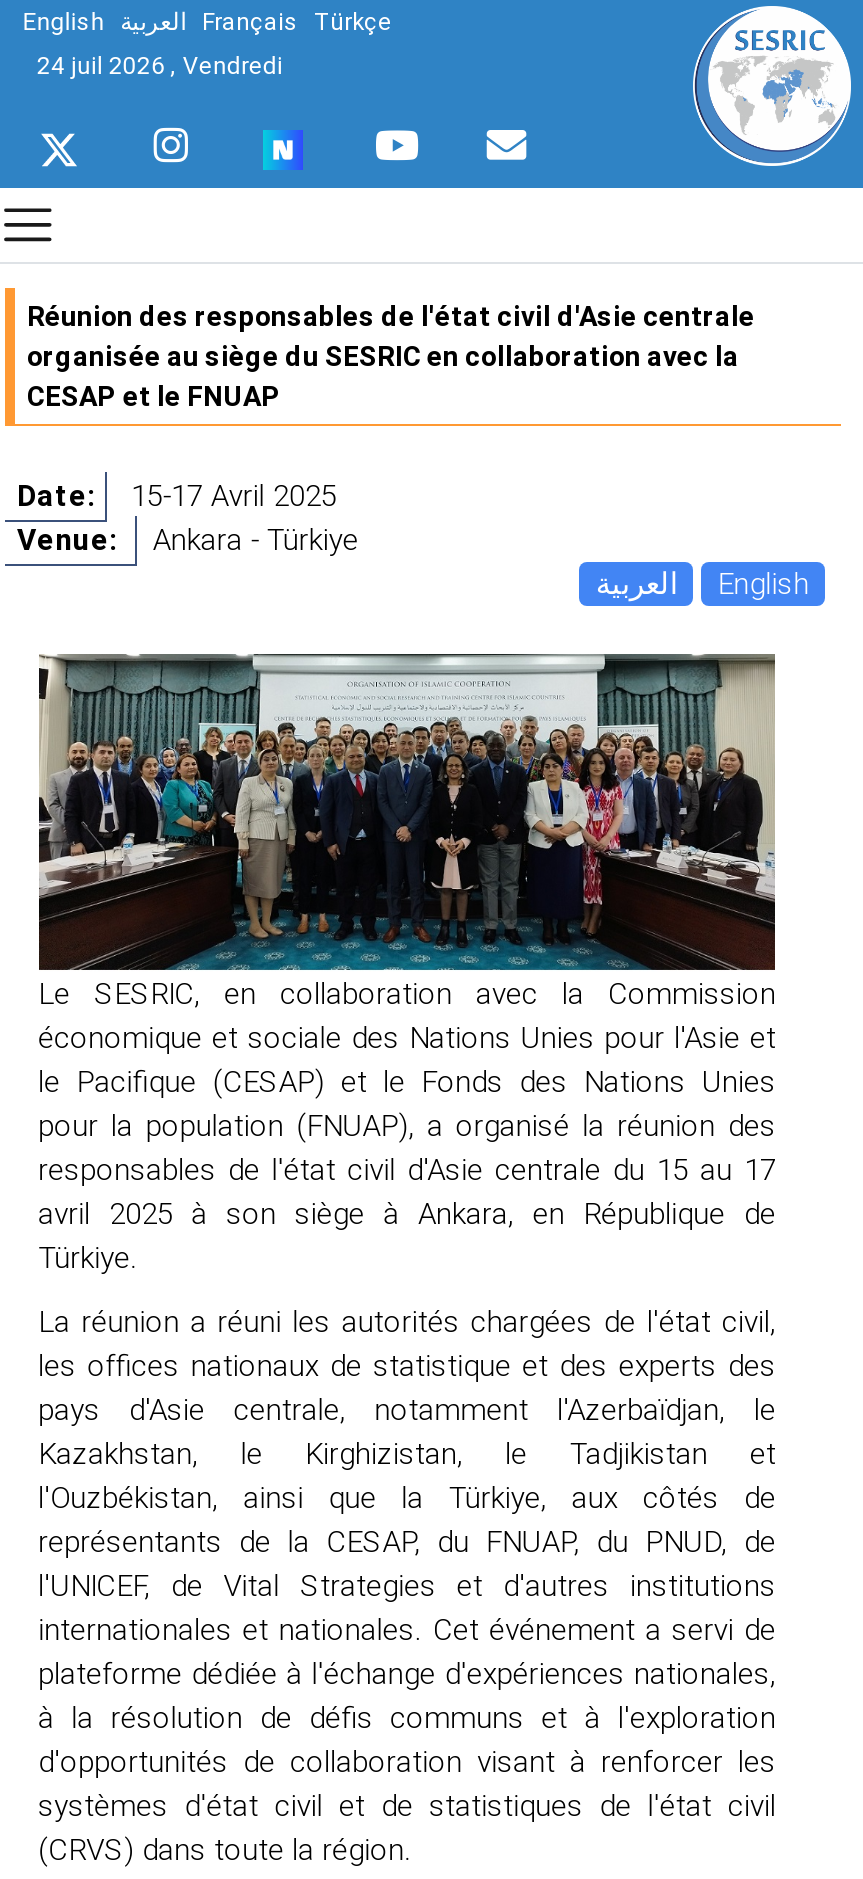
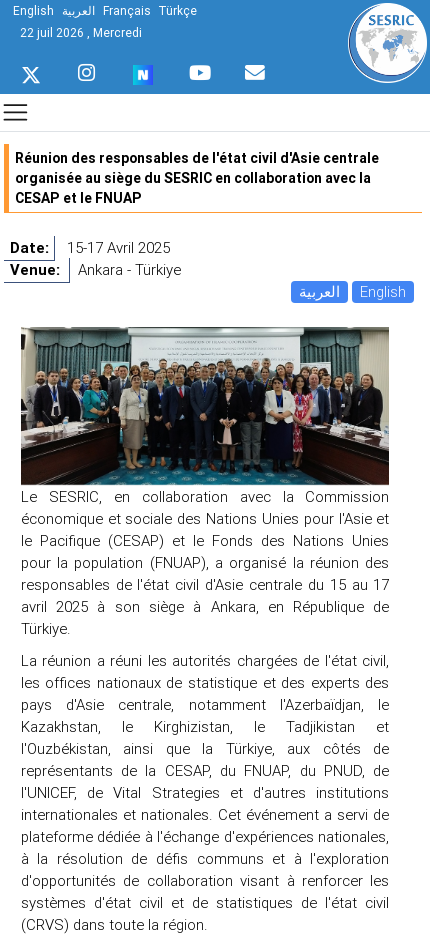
- 24 juil 2026 , Vendredi
+ 22 juil 2026 , Mercredi
